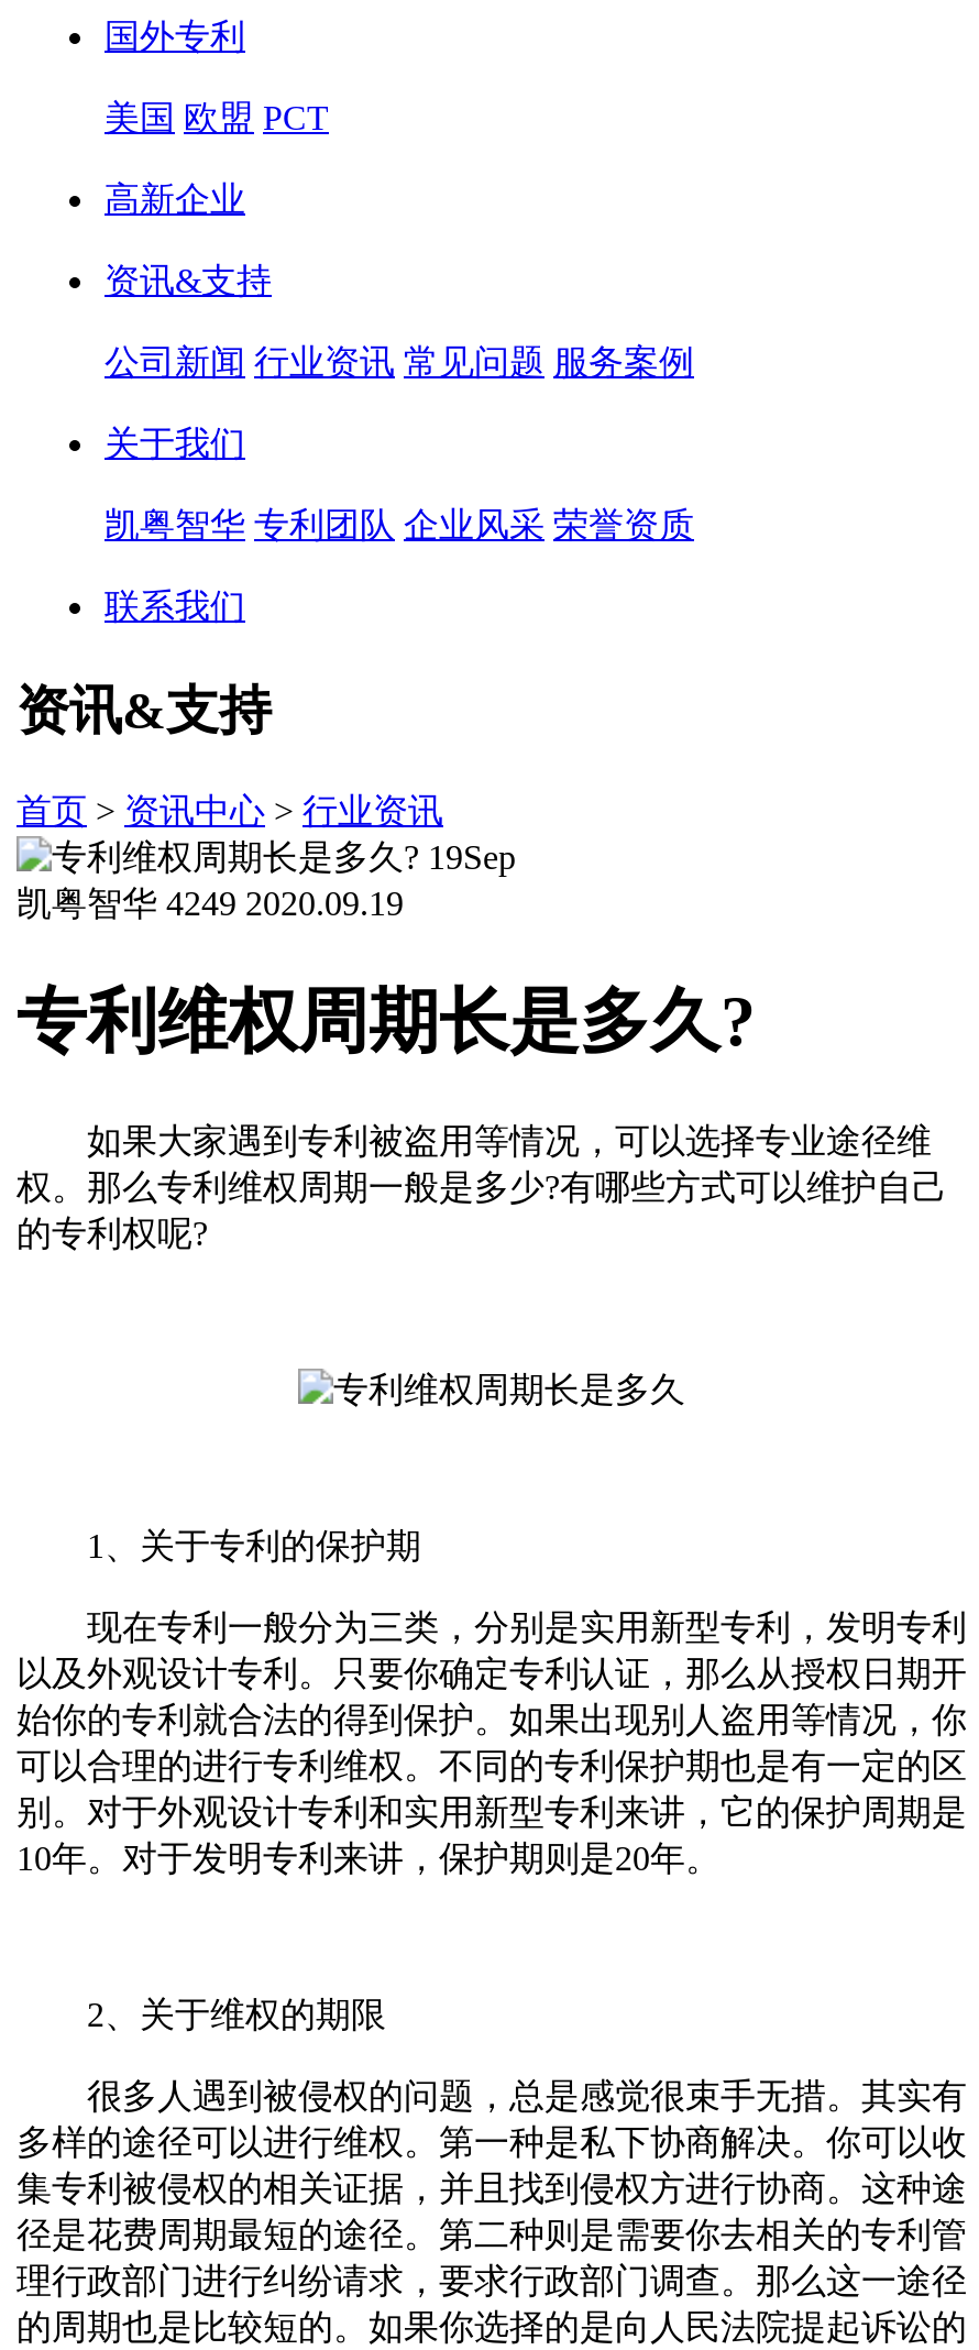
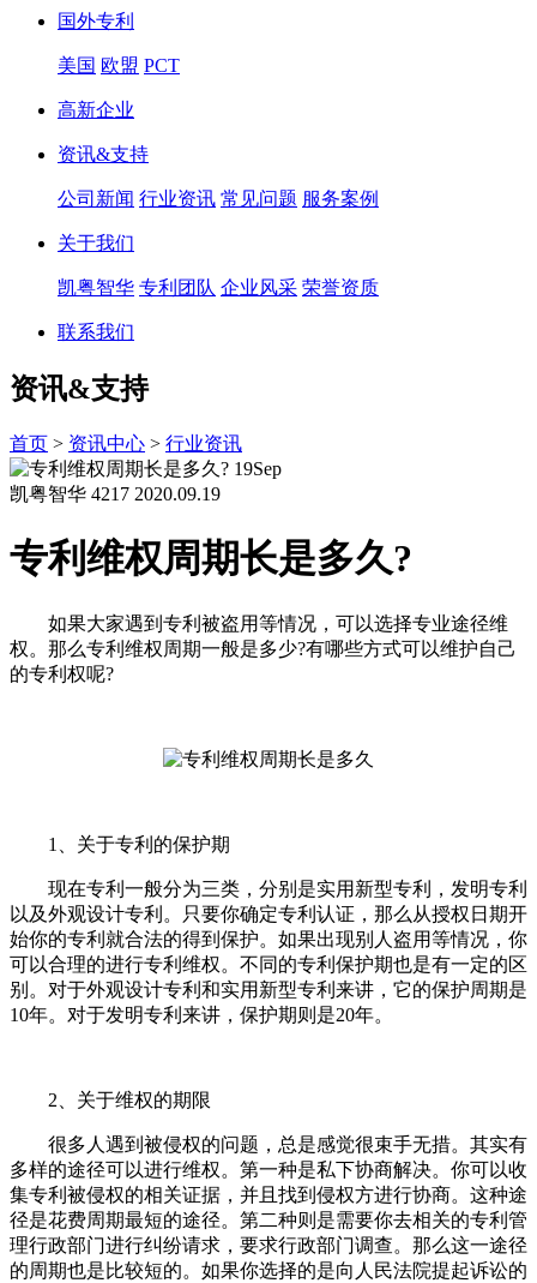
- 凯粤智华 4249 2020.09.19
+ 凯粤智华 4217 2020.09.19
